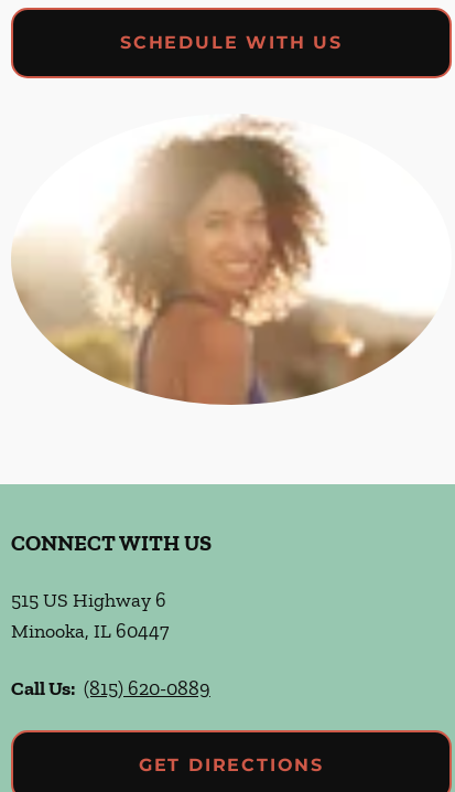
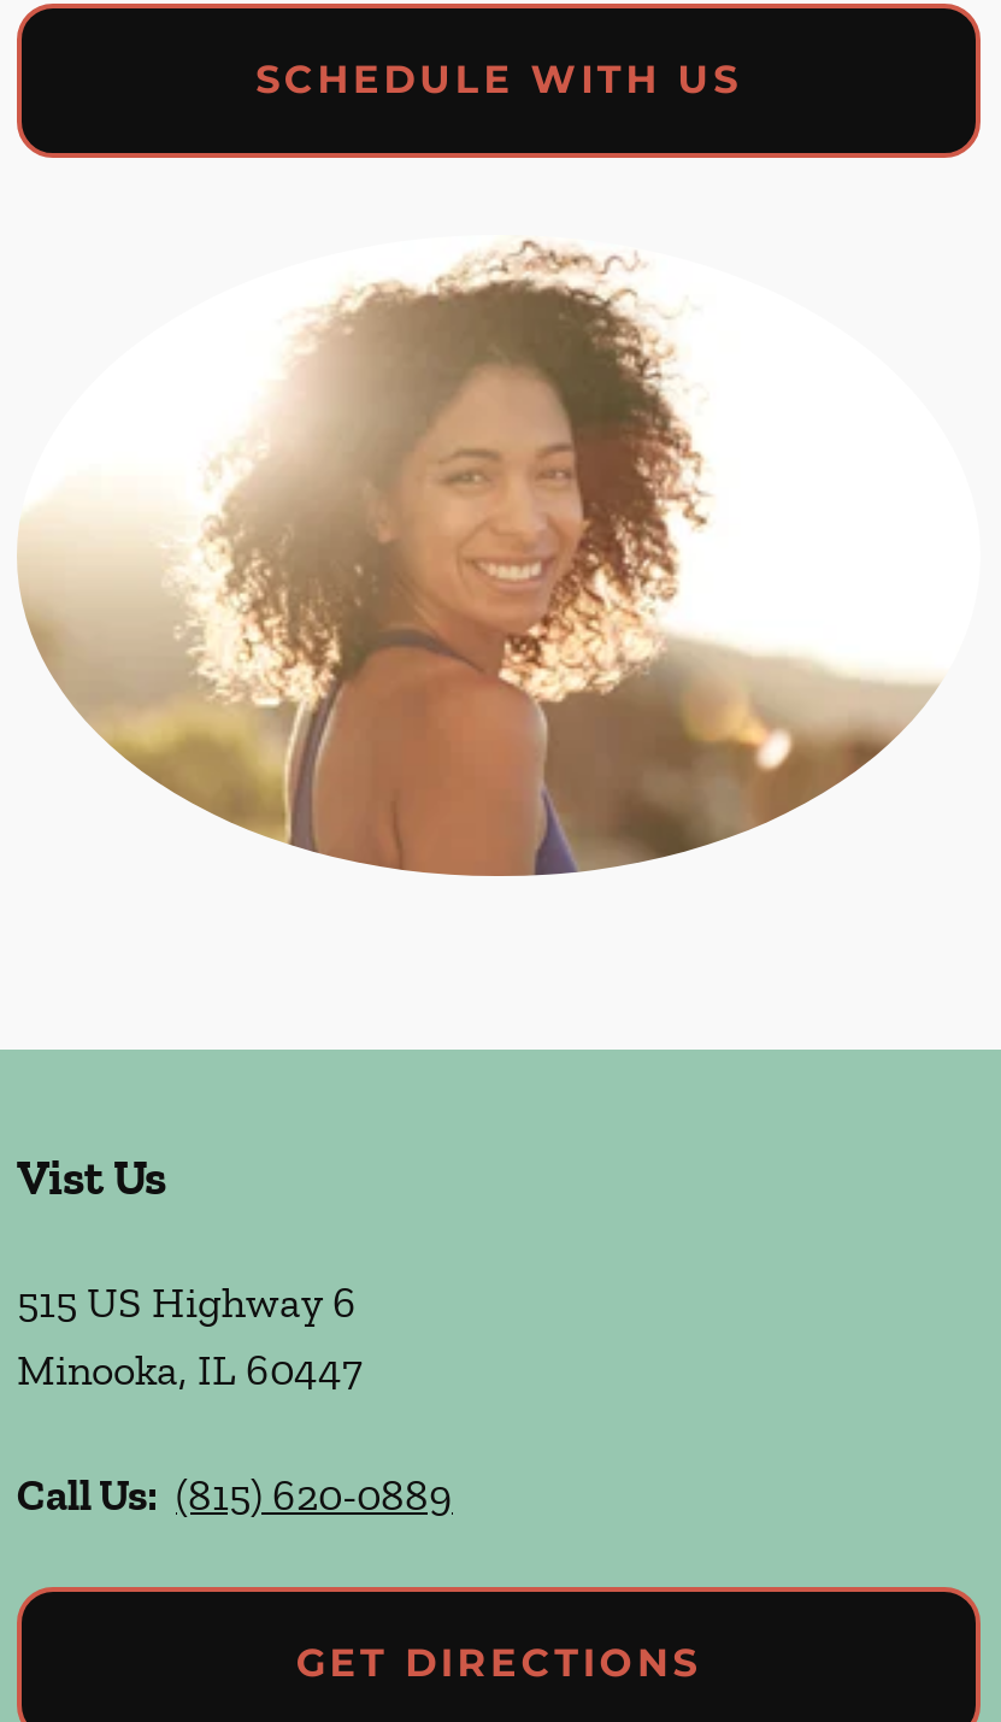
- CONNECT WITH US
+ Vist Us
